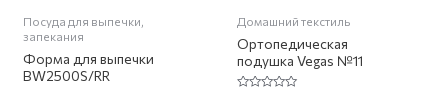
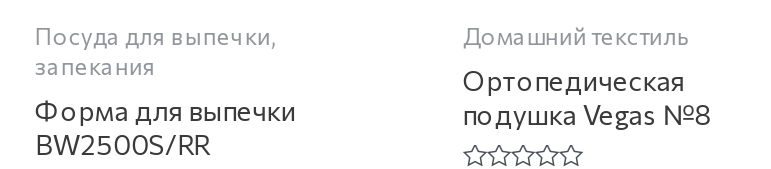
- подушка Vegas №11
+ подушка Vegas №8
